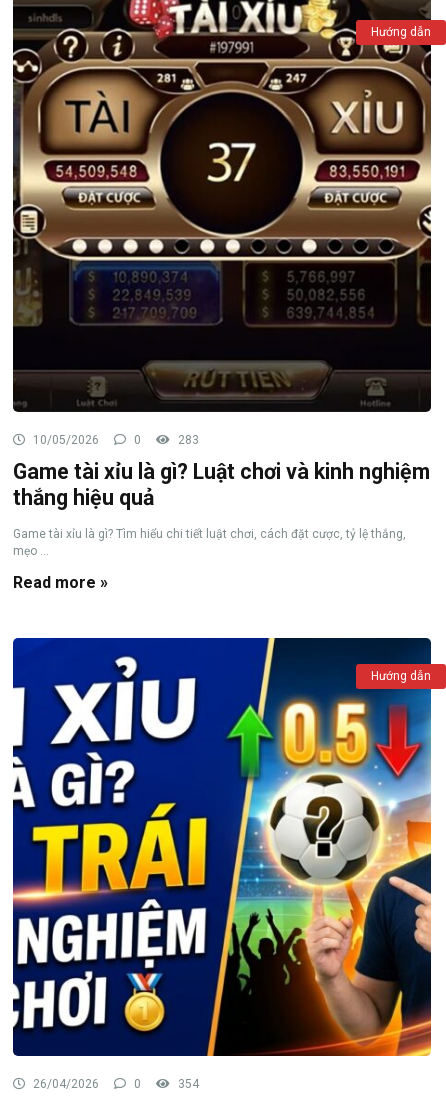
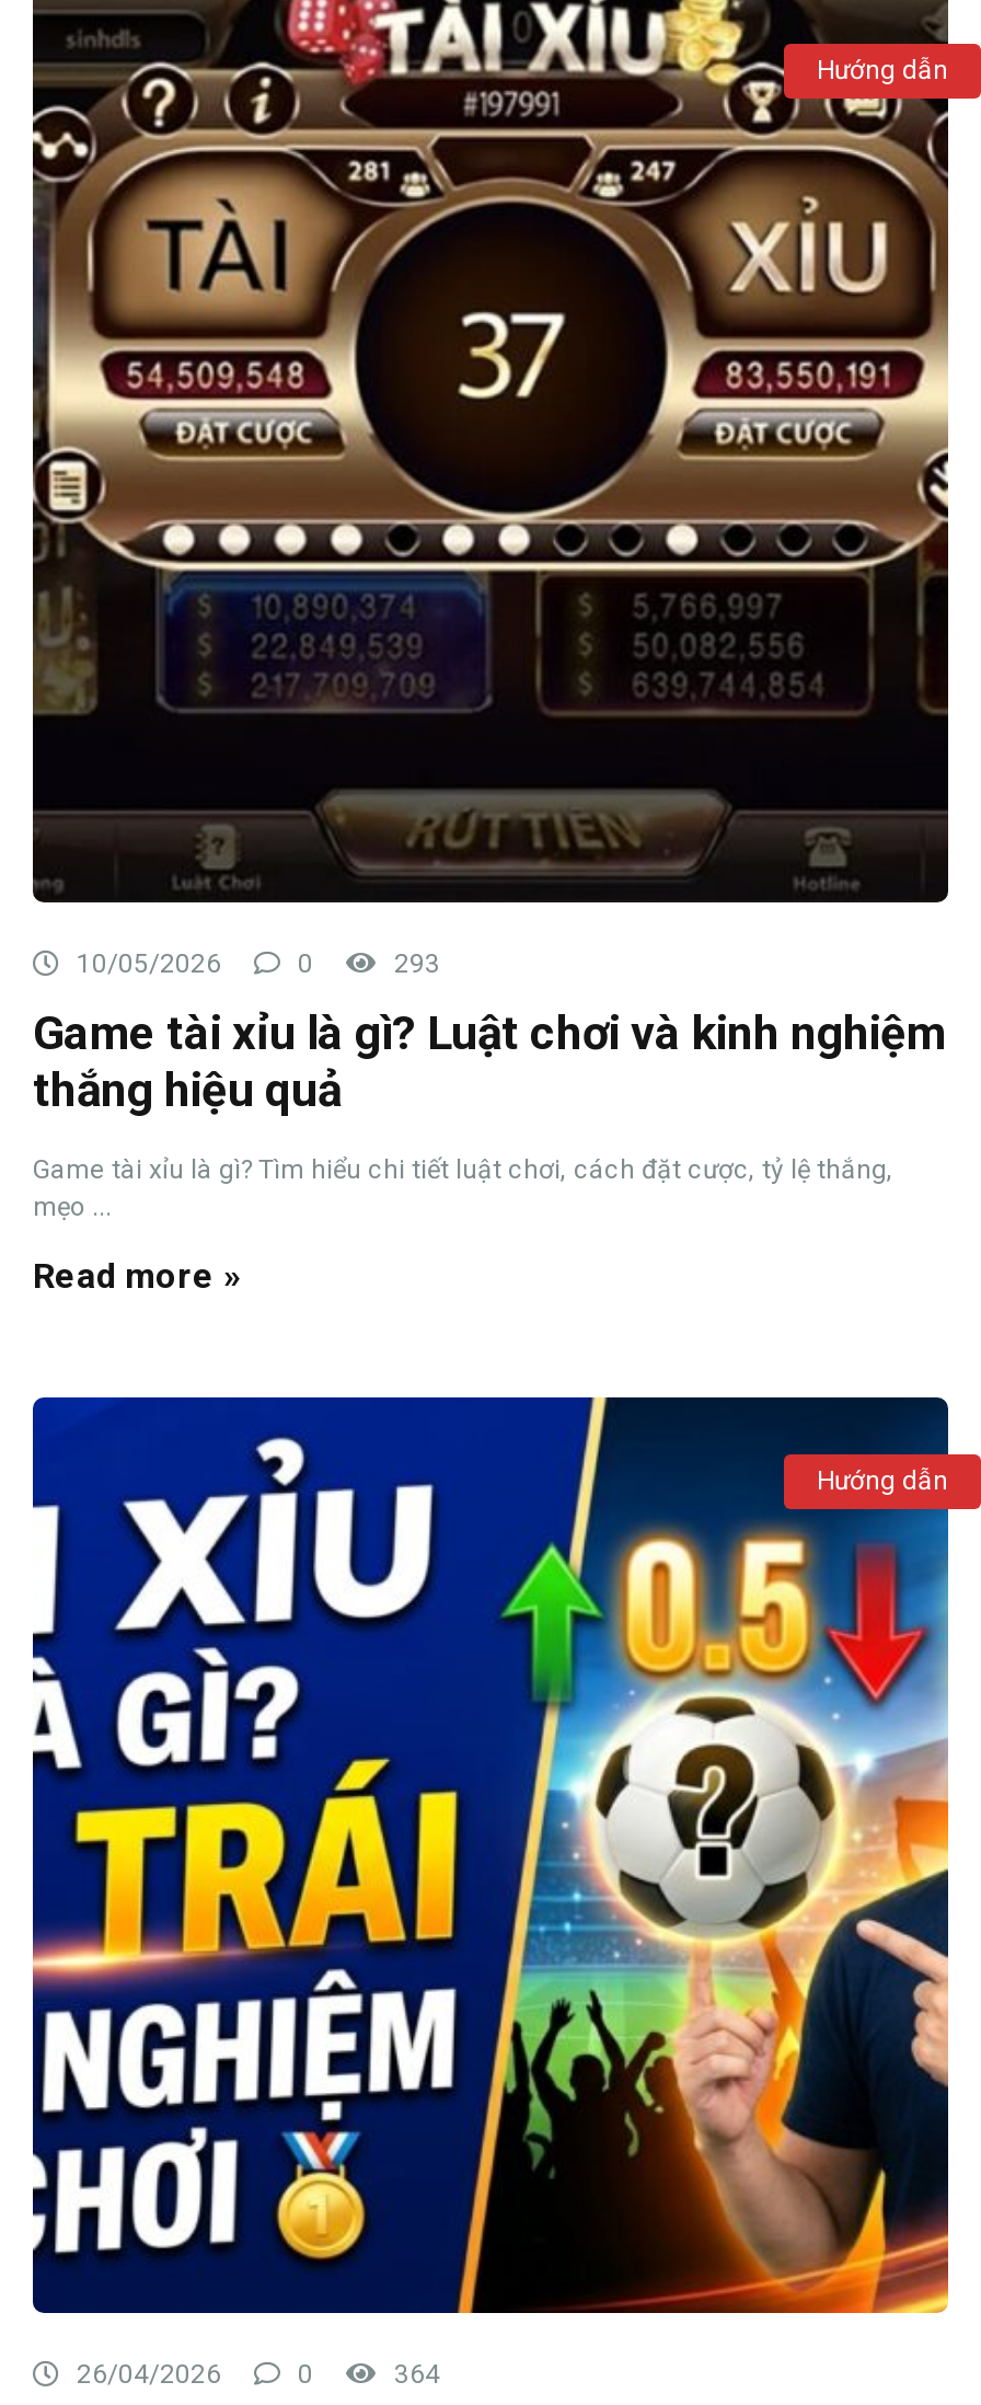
- 283
+ 293

- 354
+ 364
